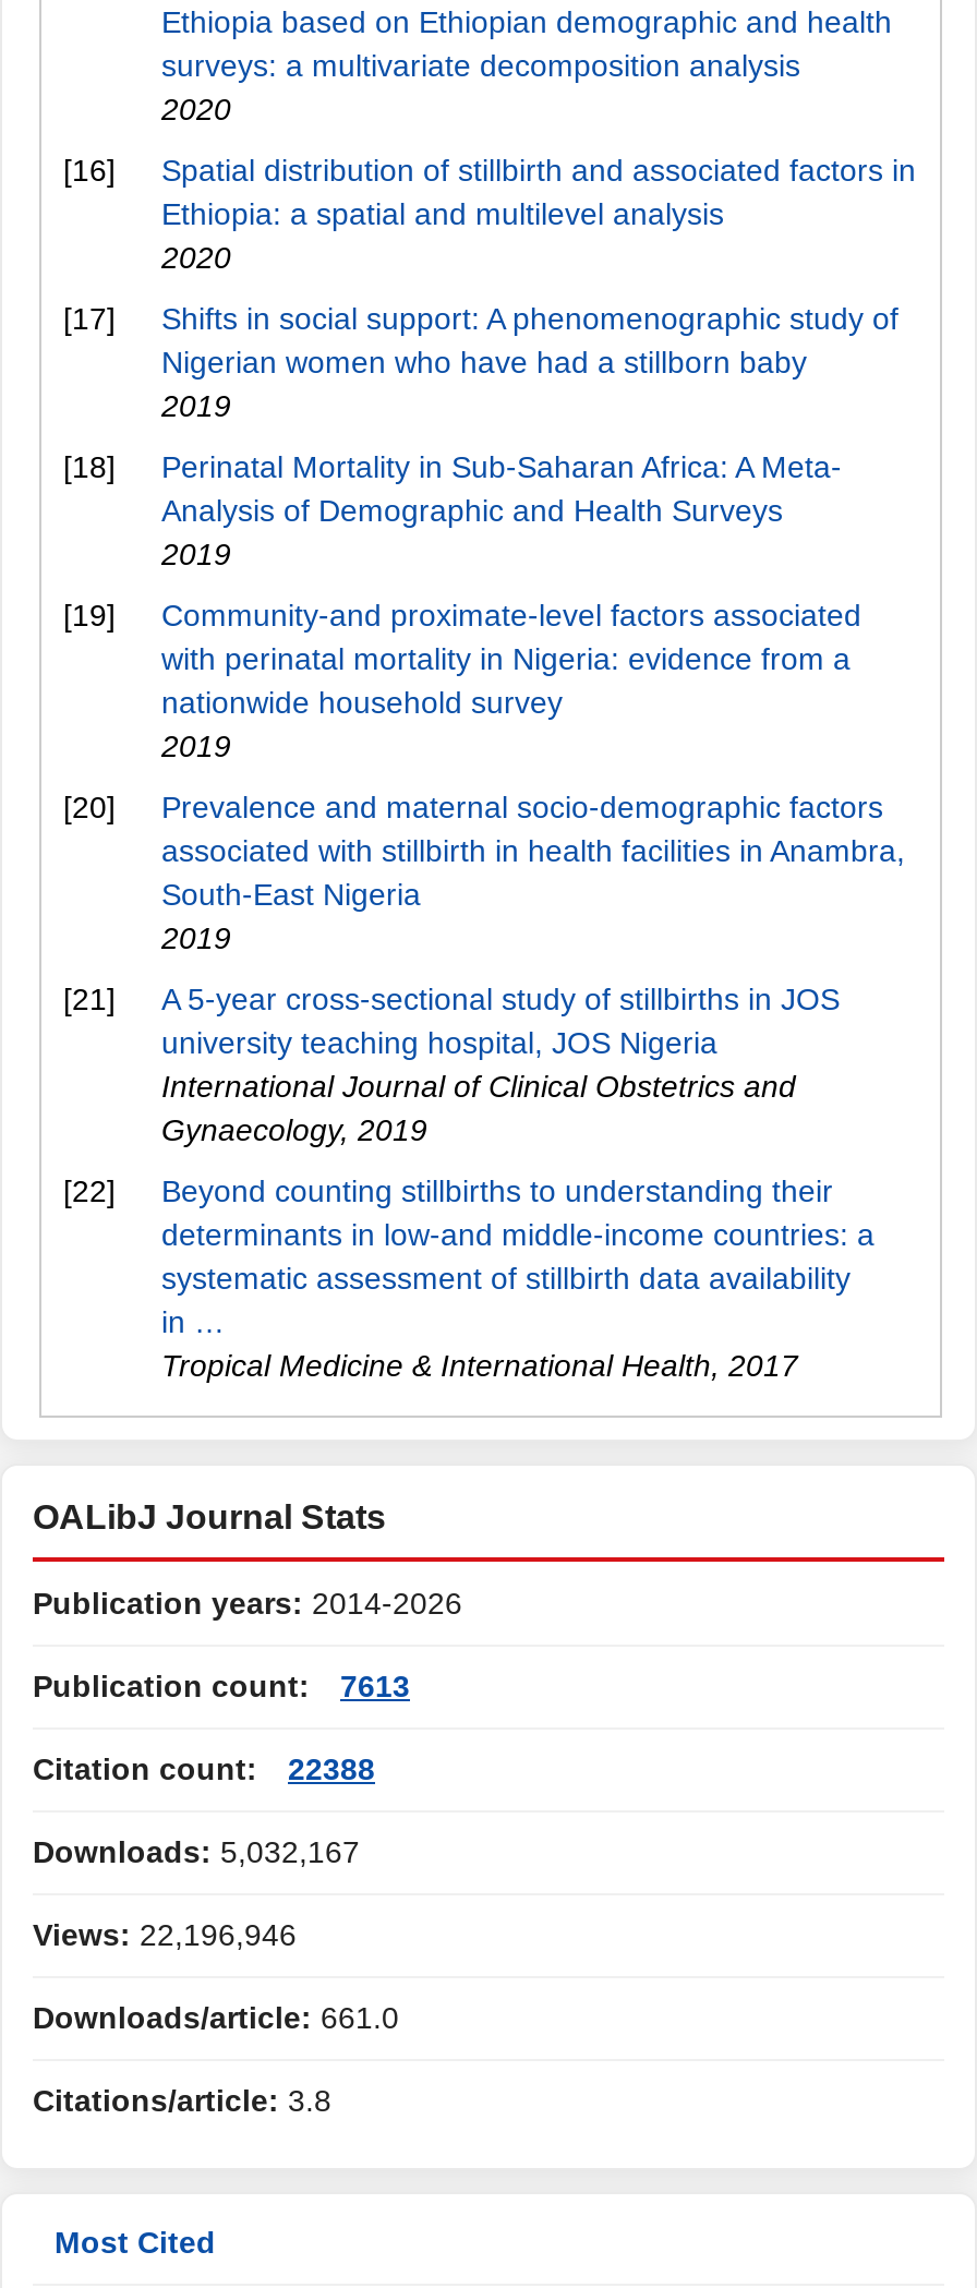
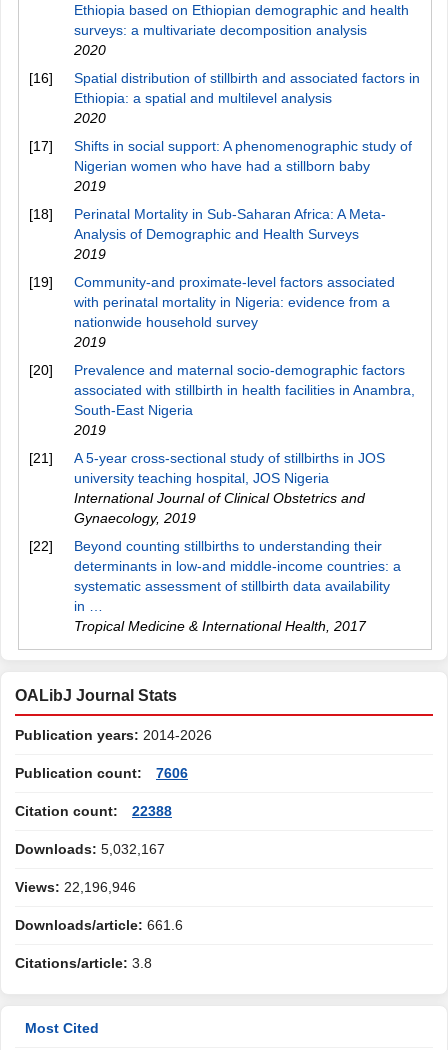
- Publication count: 7613
+ Publication count: 7606

- Downloads/article: 661.0
+ Downloads/article: 661.6
